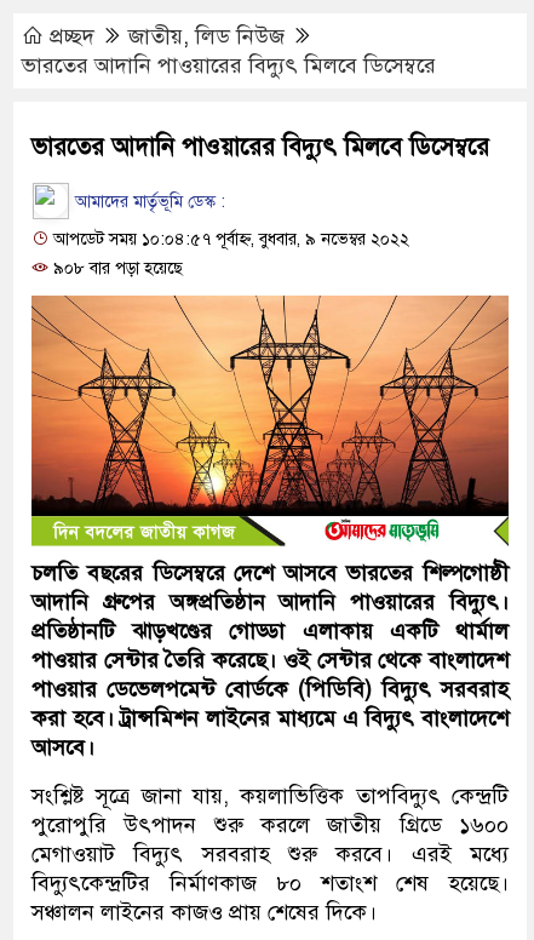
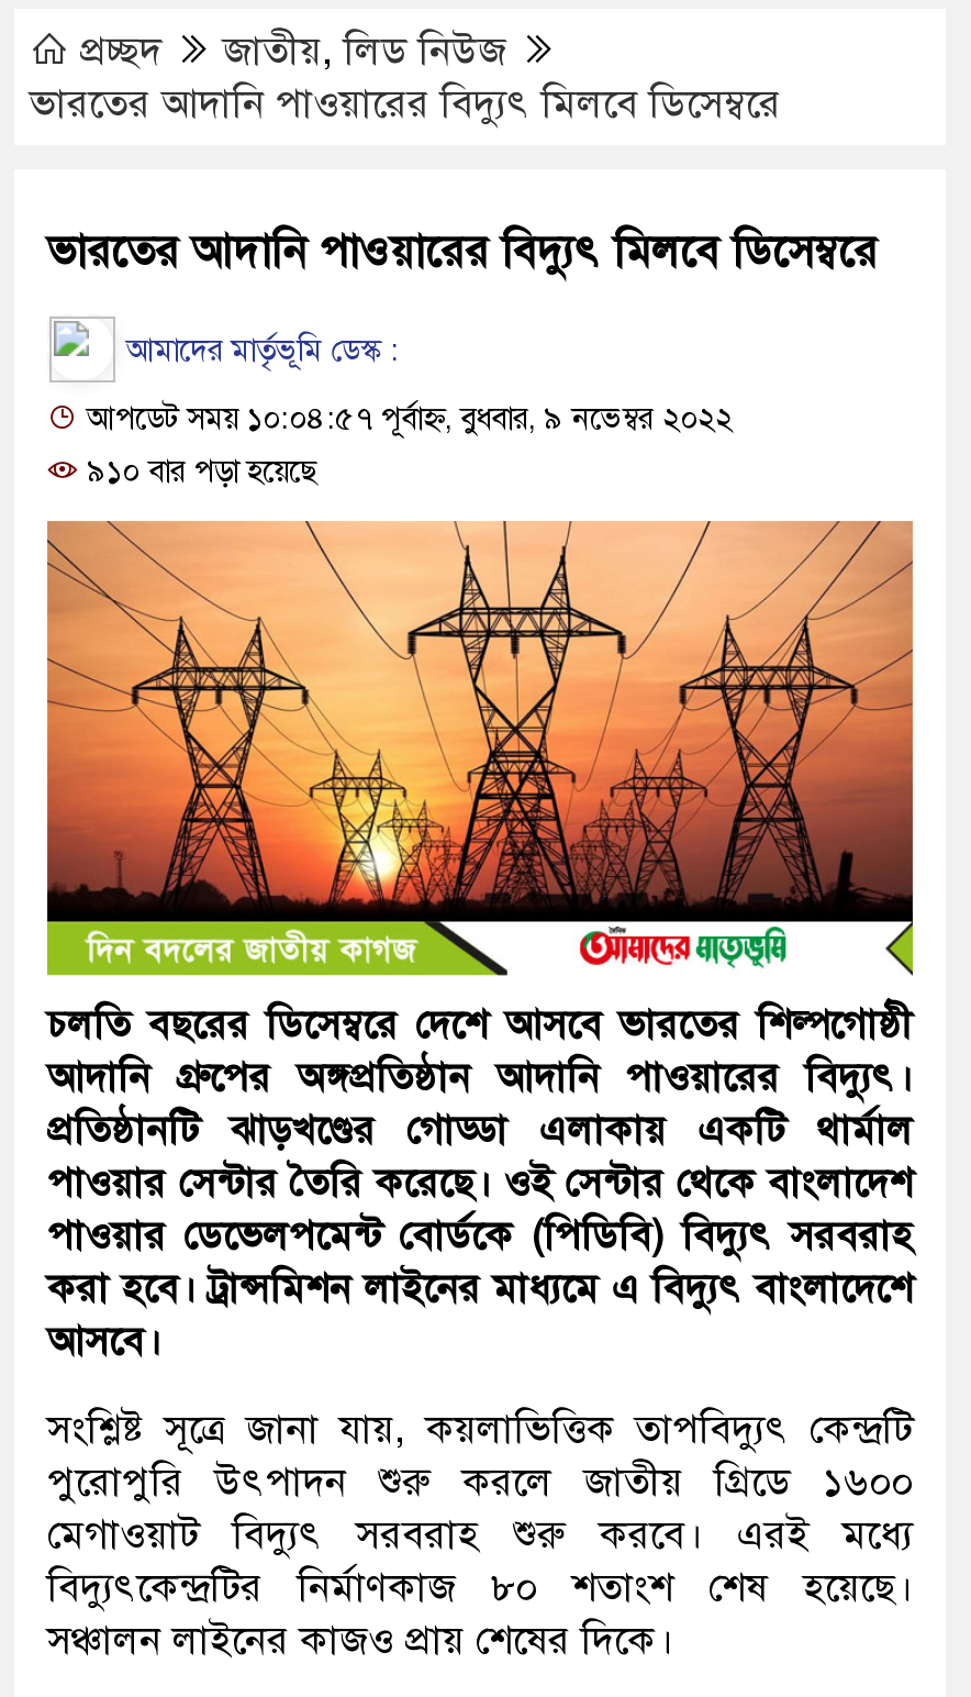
- ৯০৮ বার পড়া হয়েছে
+ ৯১০ বার পড়া হয়েছে
